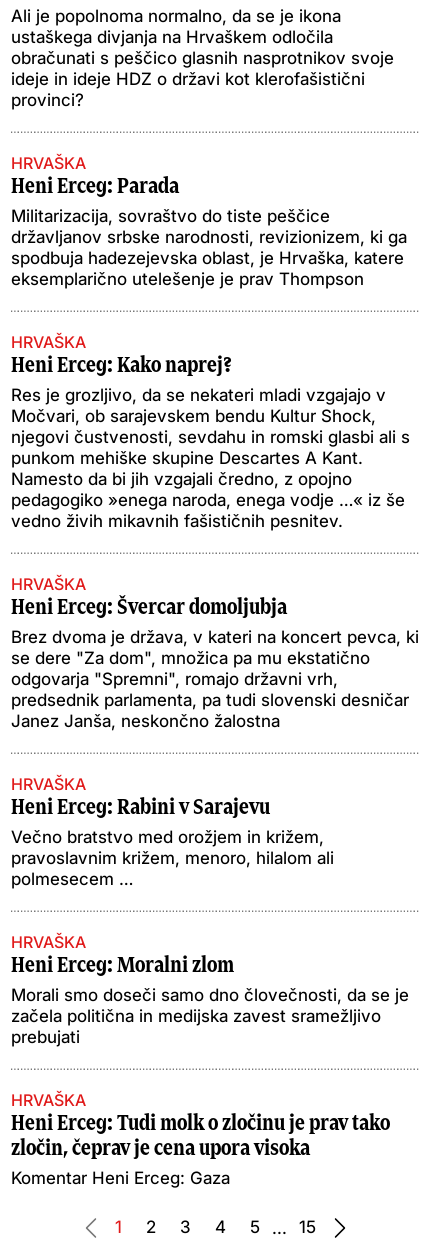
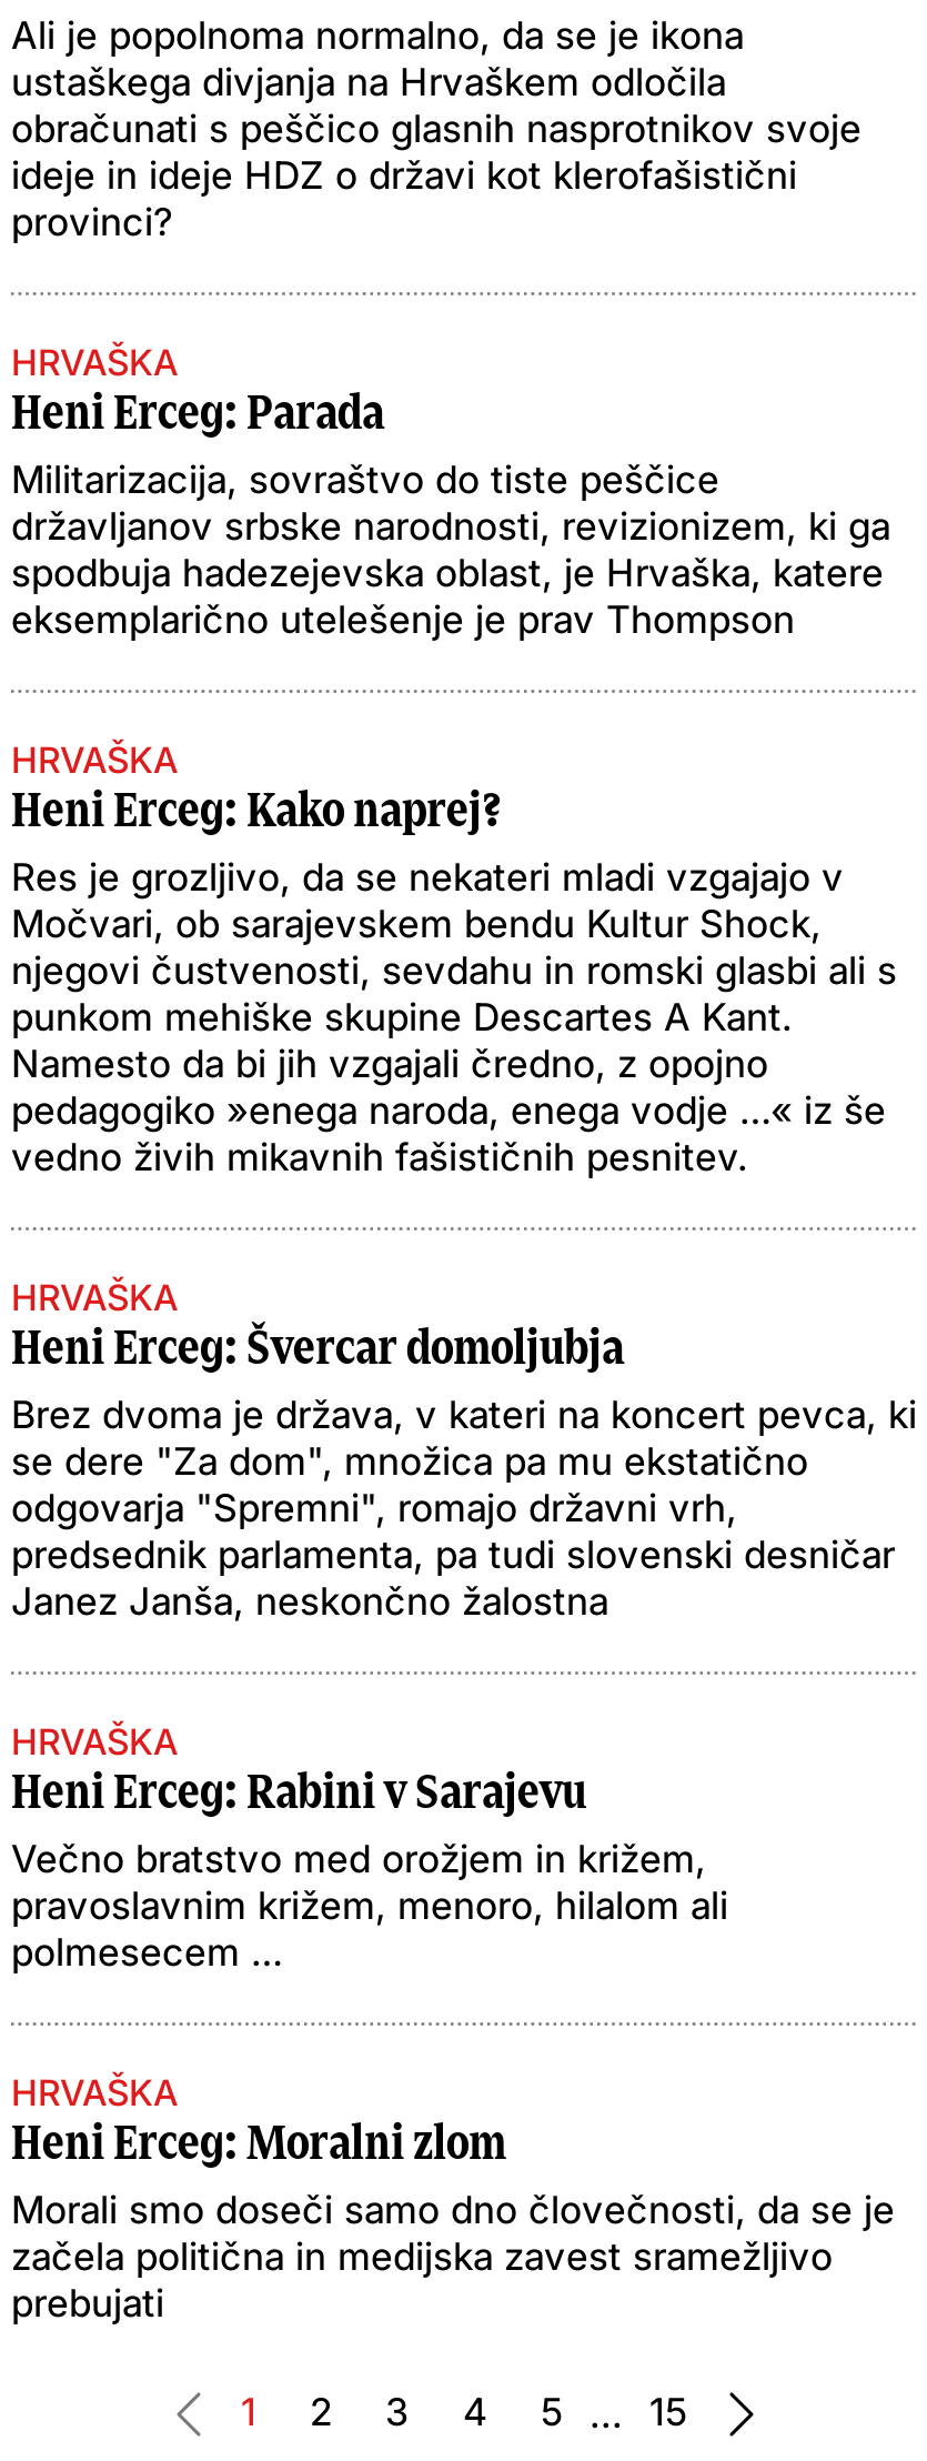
- HRVAŠKA
- Heni Erceg: Tudi molk o zločinu je prav tako
- zločin, čeprav je cena upora visoka
- Komentar Heni Erceg: Gaza
